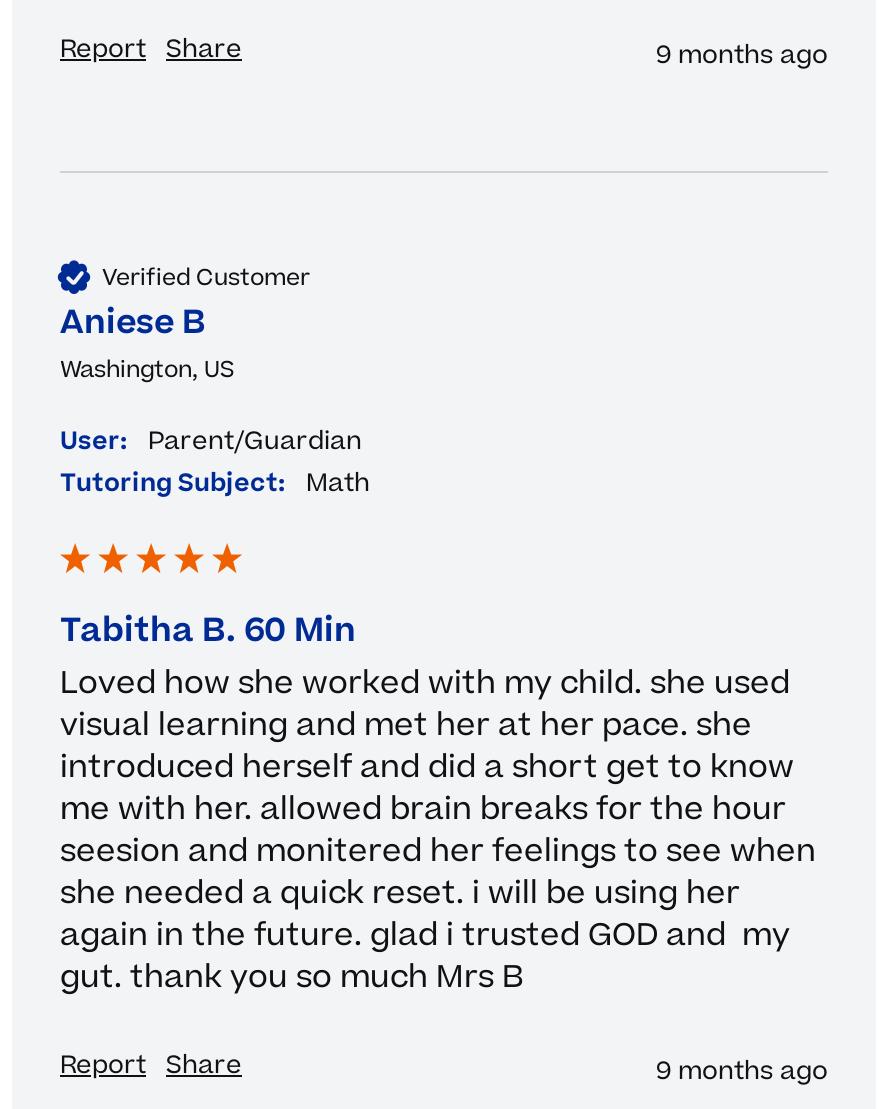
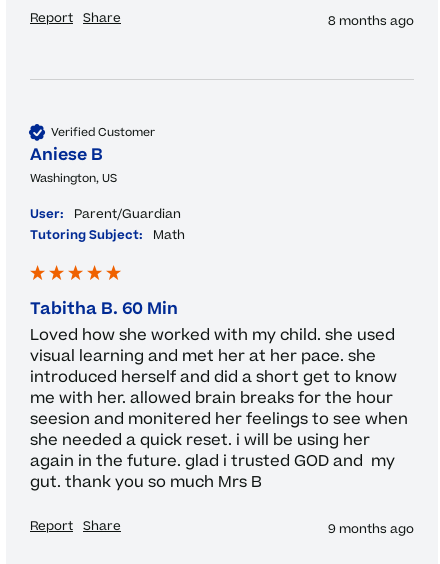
- 9 months ago
+ 8 months ago
